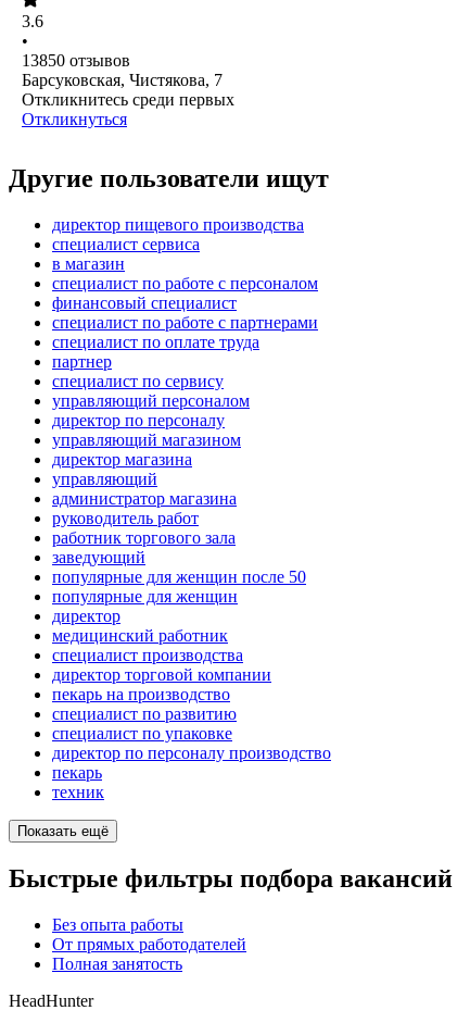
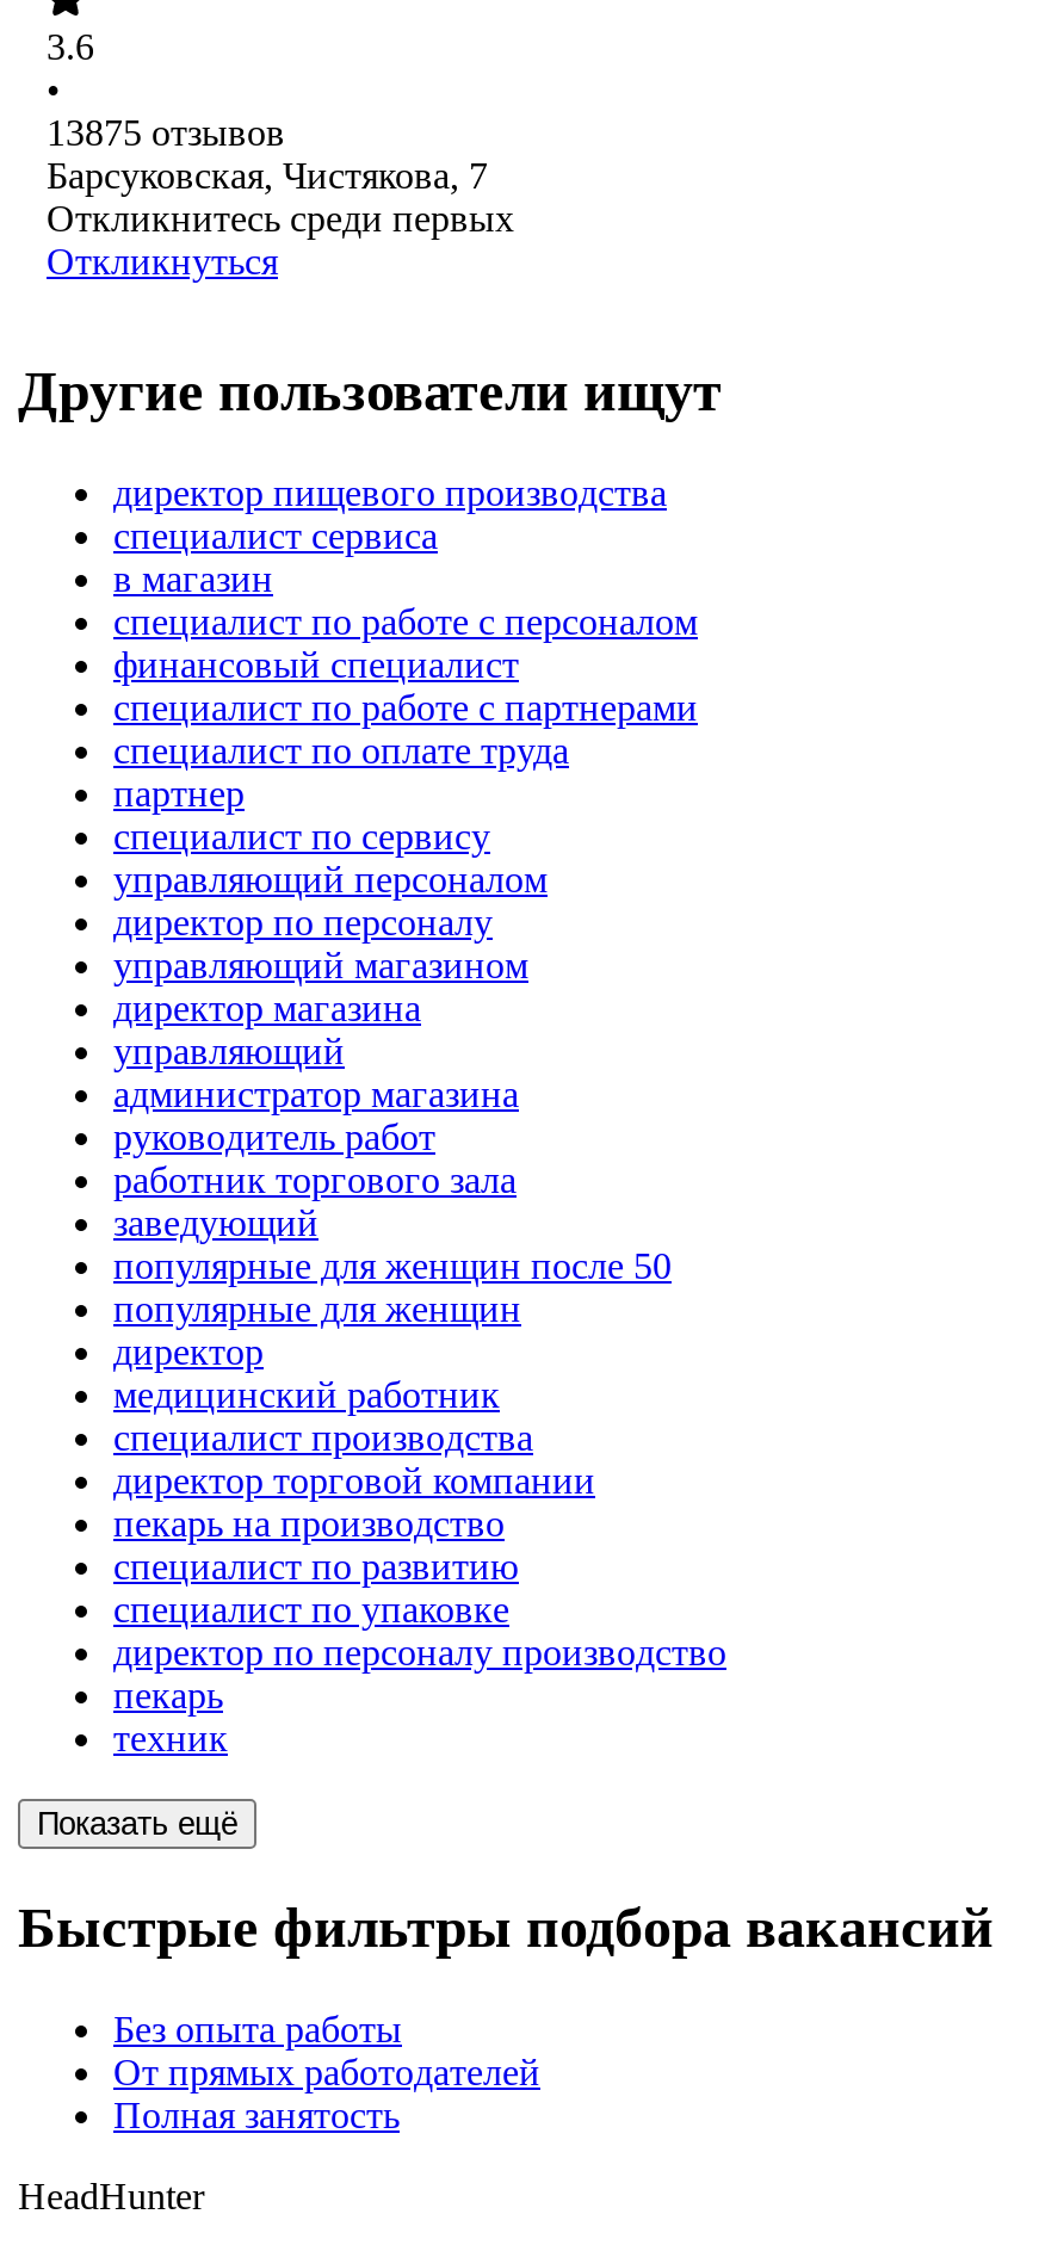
- 13850 отзывов
+ 13875 отзывов
